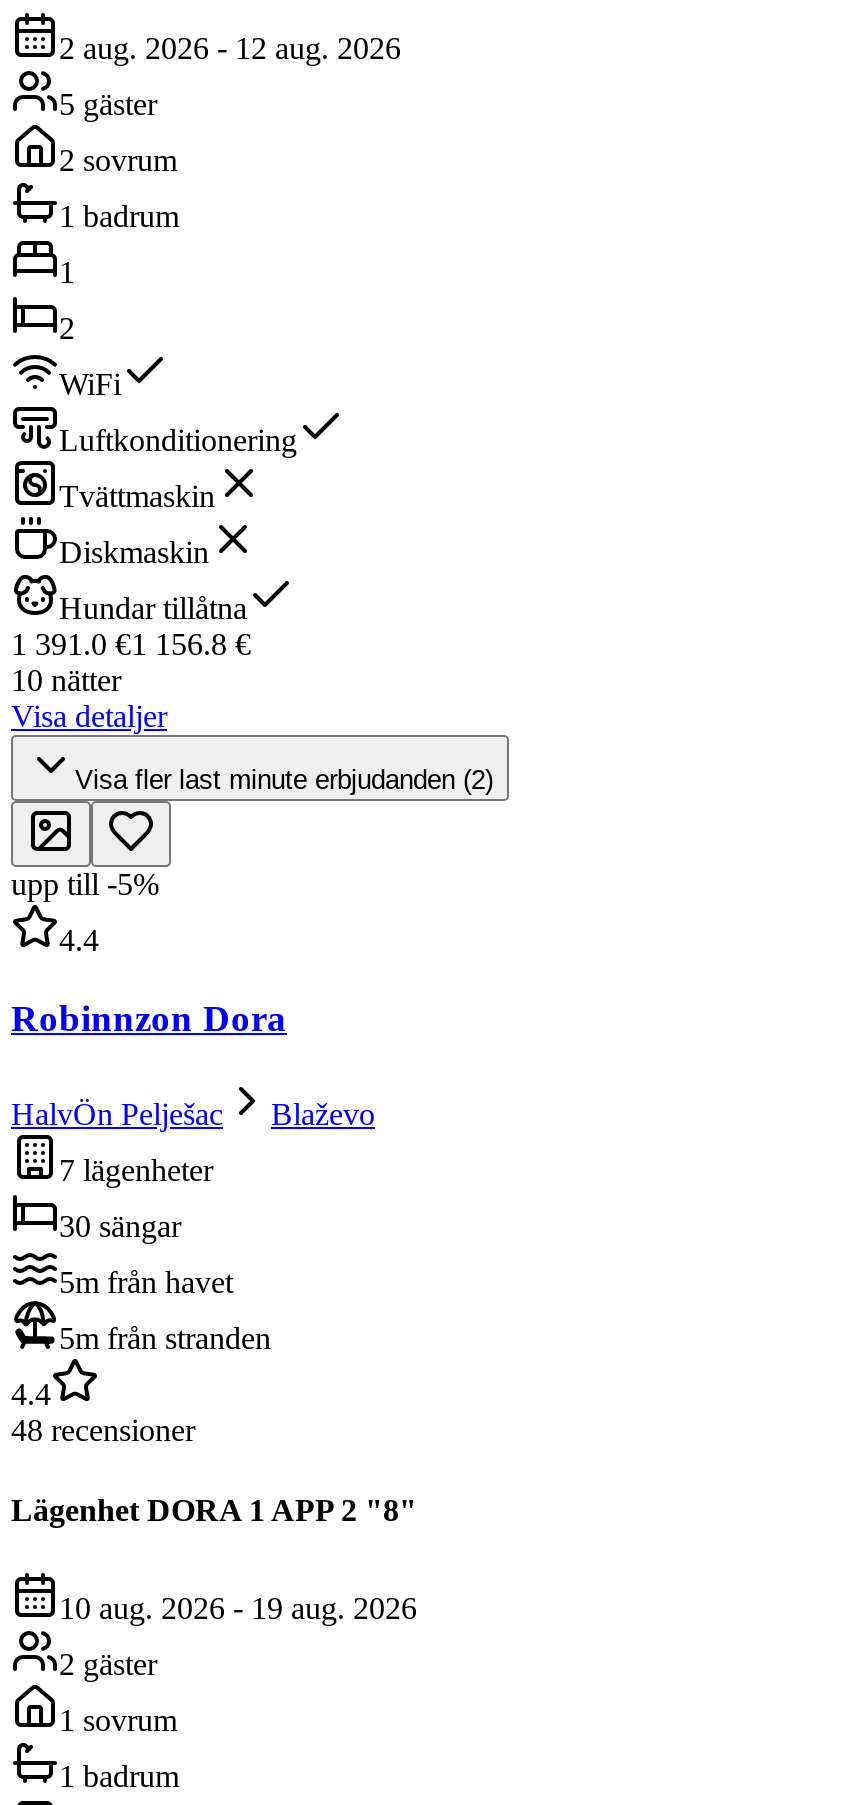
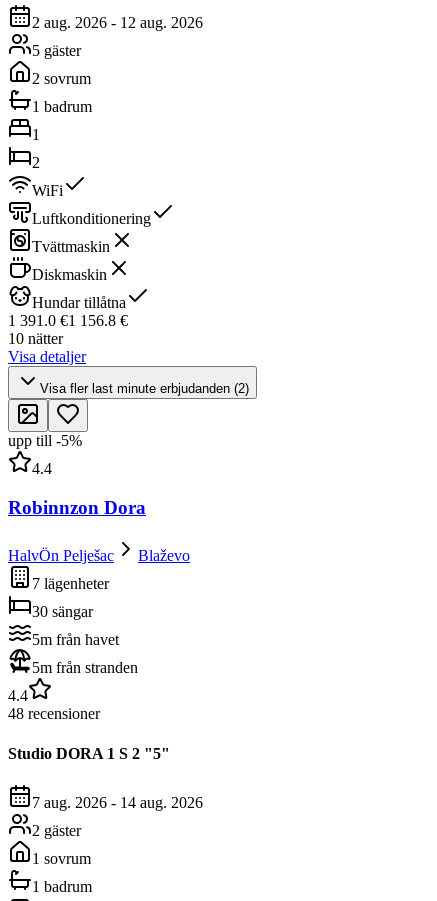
- Lägenhet DORA 1 APP 2 "8"
+ Studio DORA 1 S 2 "5"

- 10 aug. 2026 - 19 aug. 2026
+ 7 aug. 2026 - 14 aug. 2026
